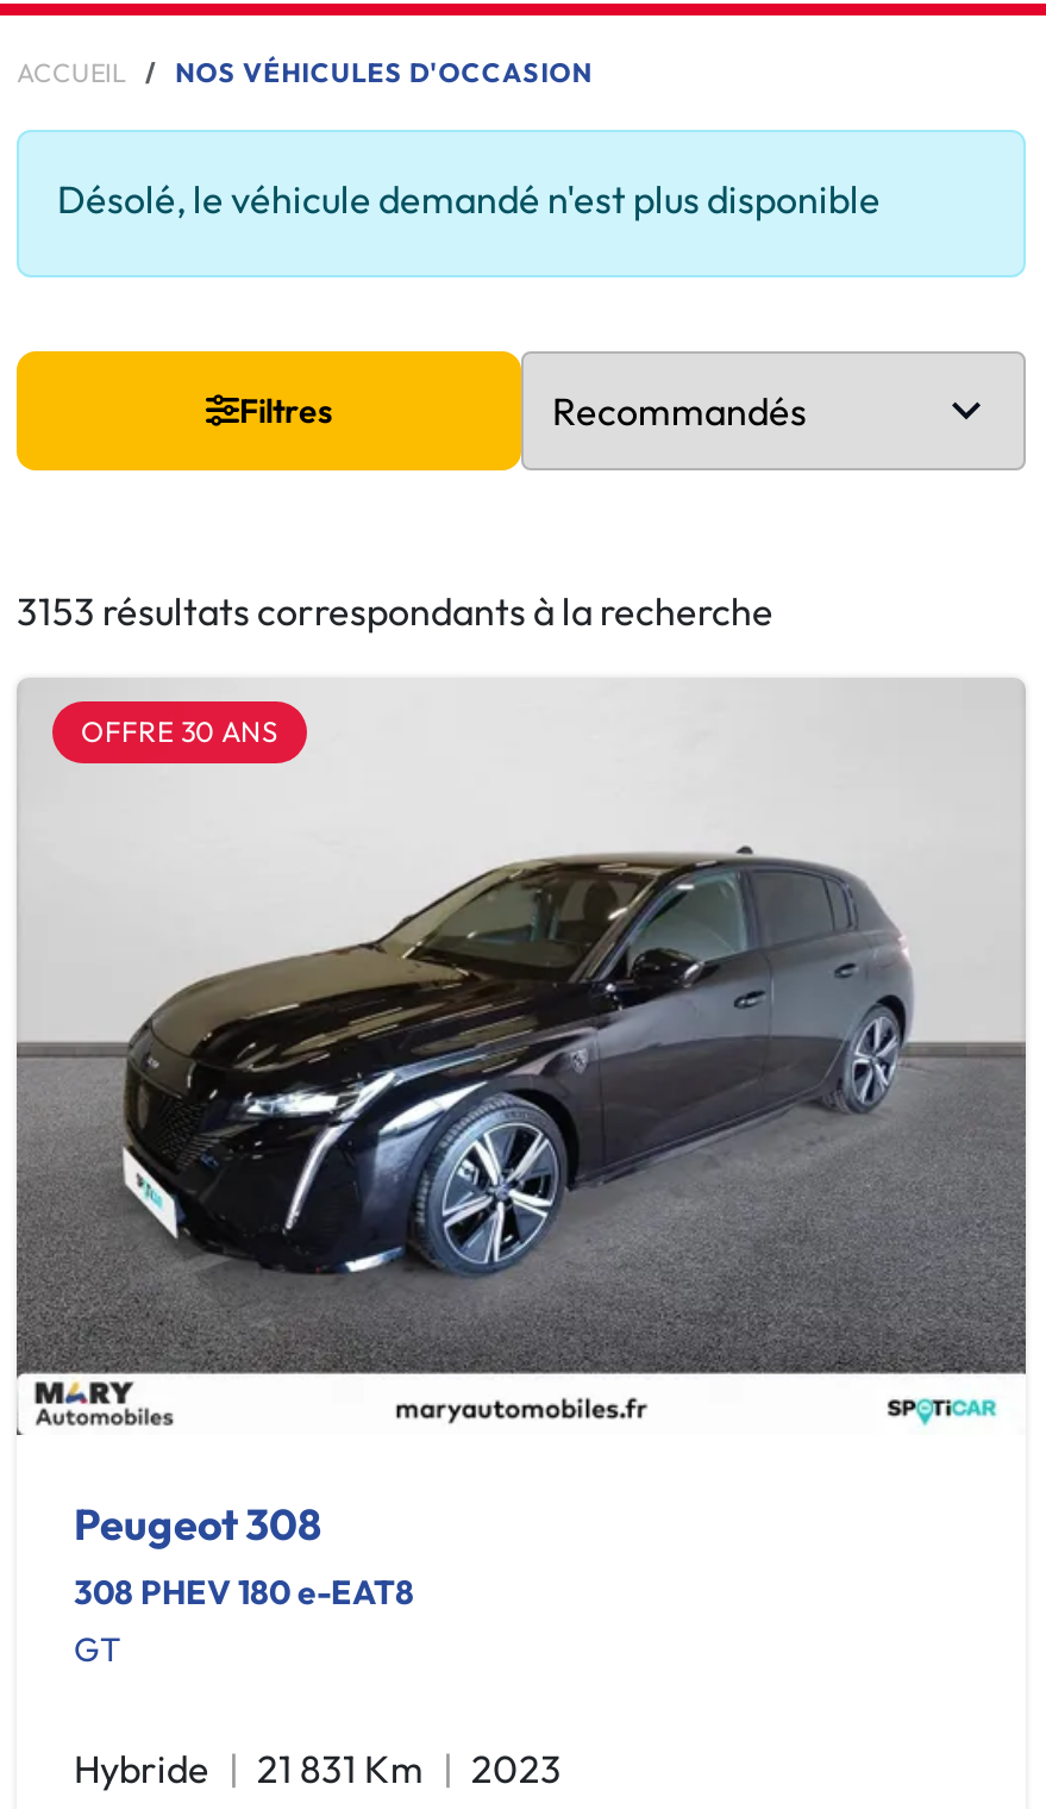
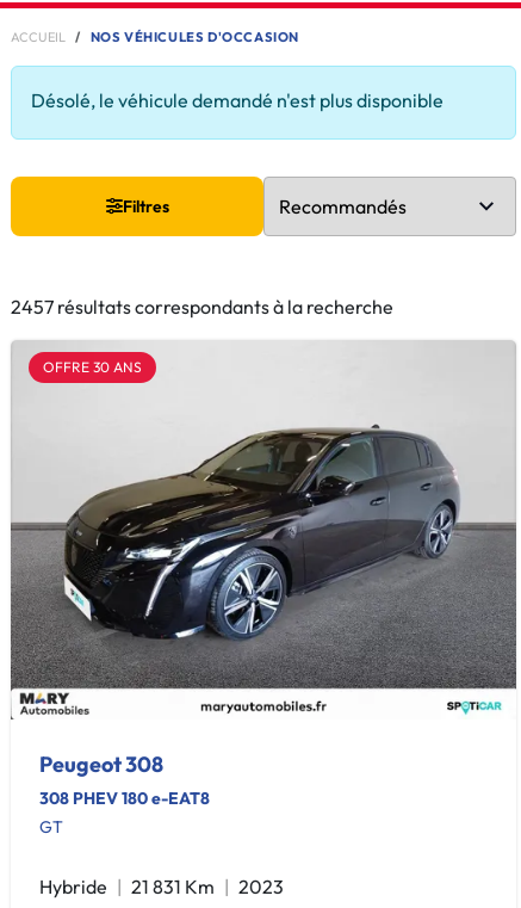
- 3153 résultats correspondants à la recherche
+ 2457 résultats correspondants à la recherche
